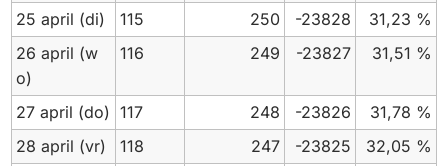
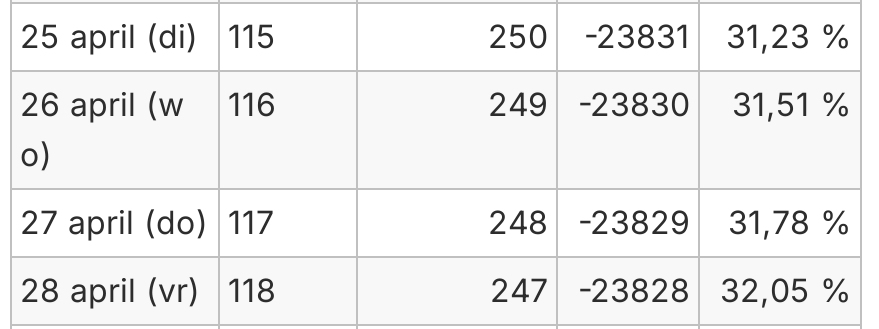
- 250 -23828 31,23 %
+ 250 -23831 31,23 %

- 249 -23827 31,51 %
+ 249 -23830 31,51 %

- 248 -23826 31,78 %
+ 248 -23829 31,78 %

- 247 -23825 32,05 %
+ 247 -23828 32,05 %
